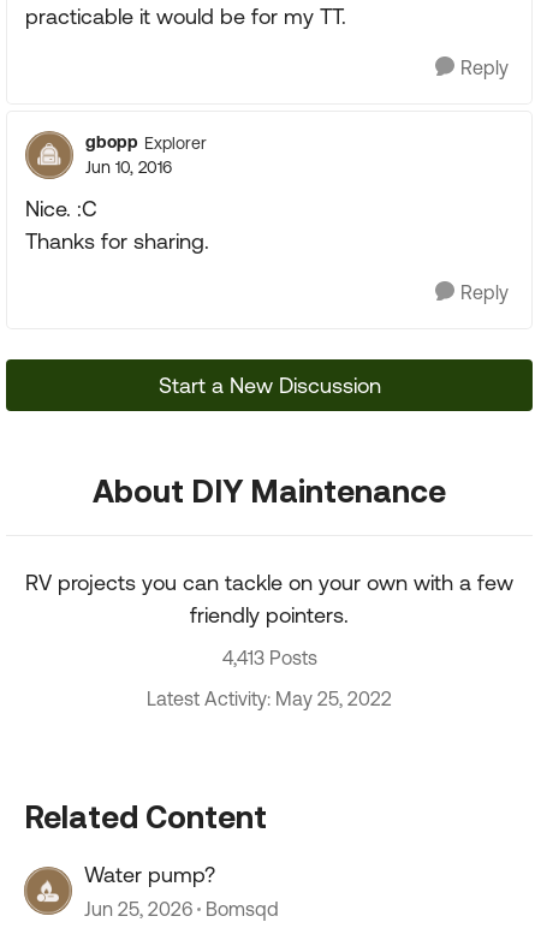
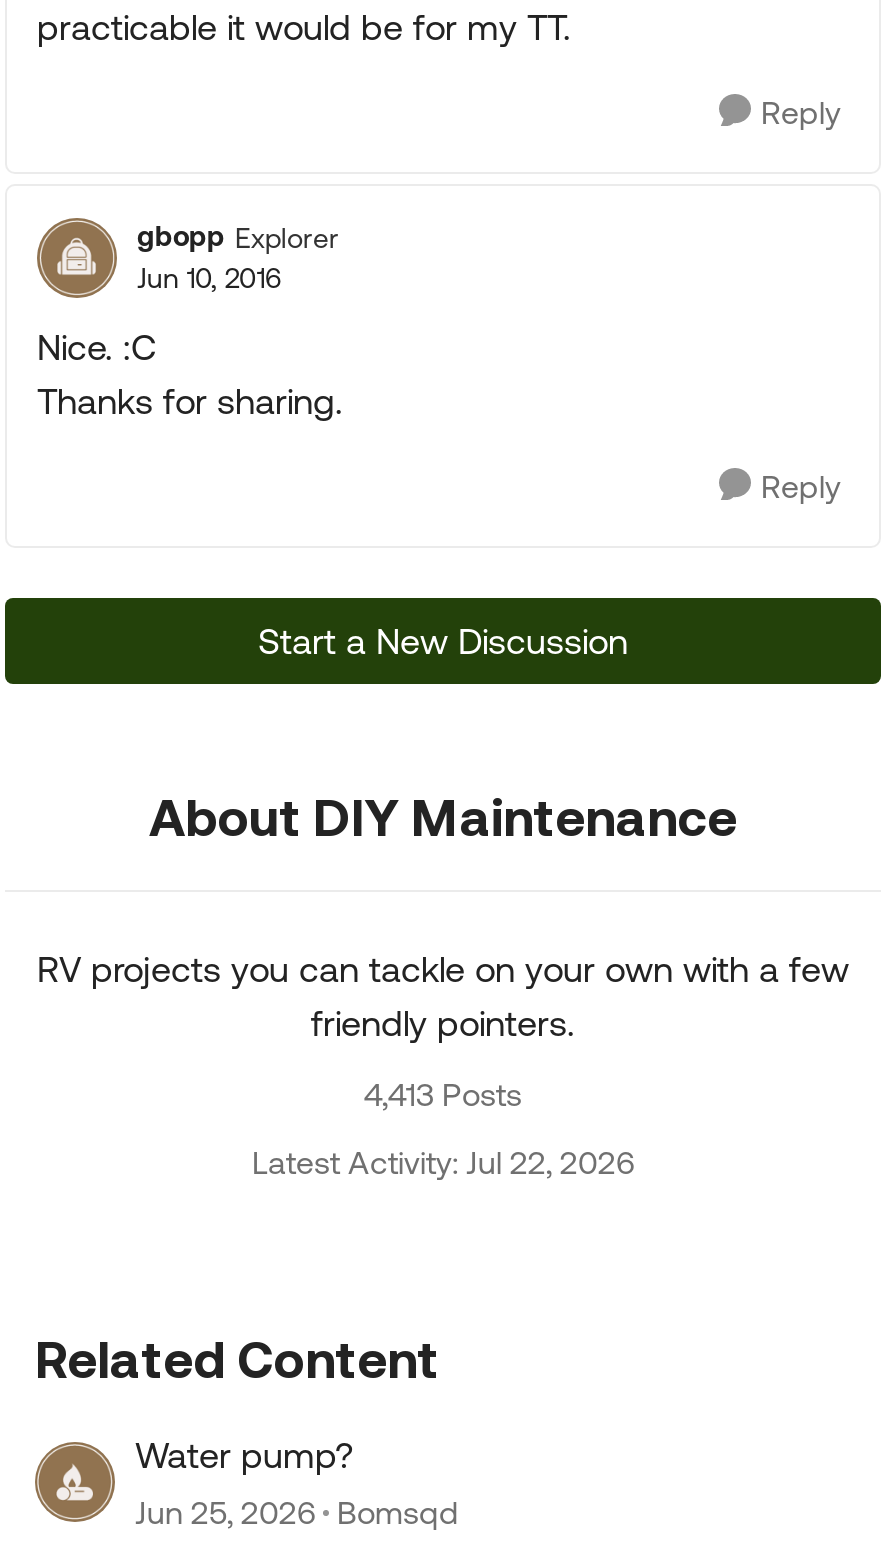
- Latest Activity: May 25, 2022
+ Latest Activity: Jul 22, 2026
